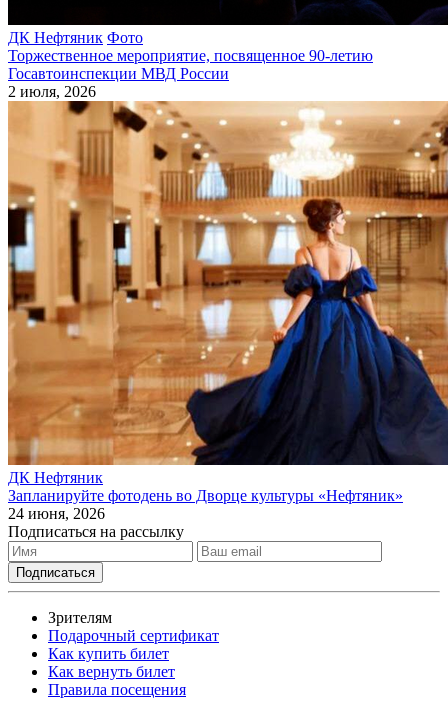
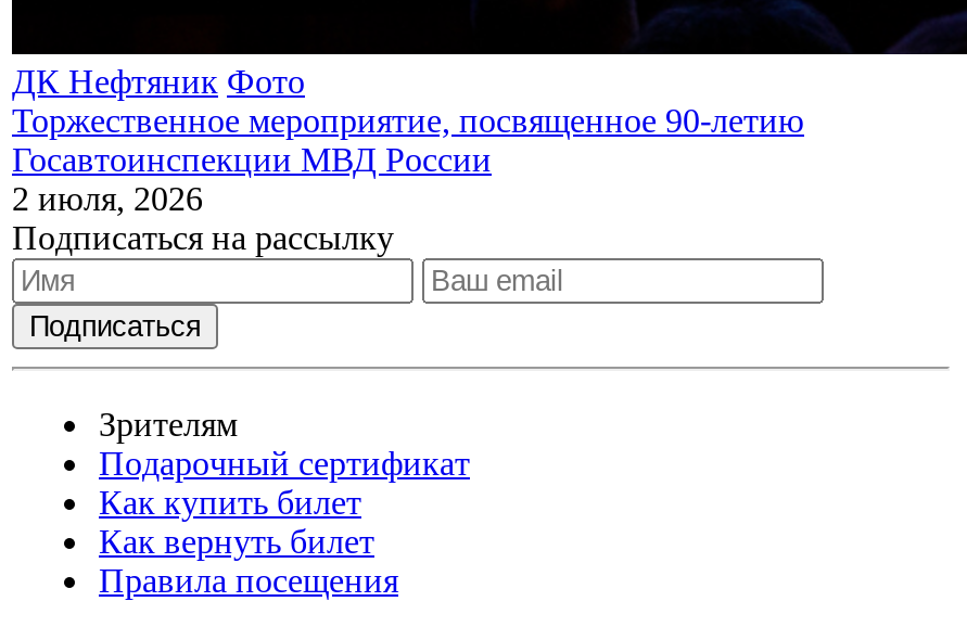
- [image]
- ДК Нефтяник
- Запланируйте фотодень во Дворце культуры «Нефтяник»
- 24 июня, 2026
